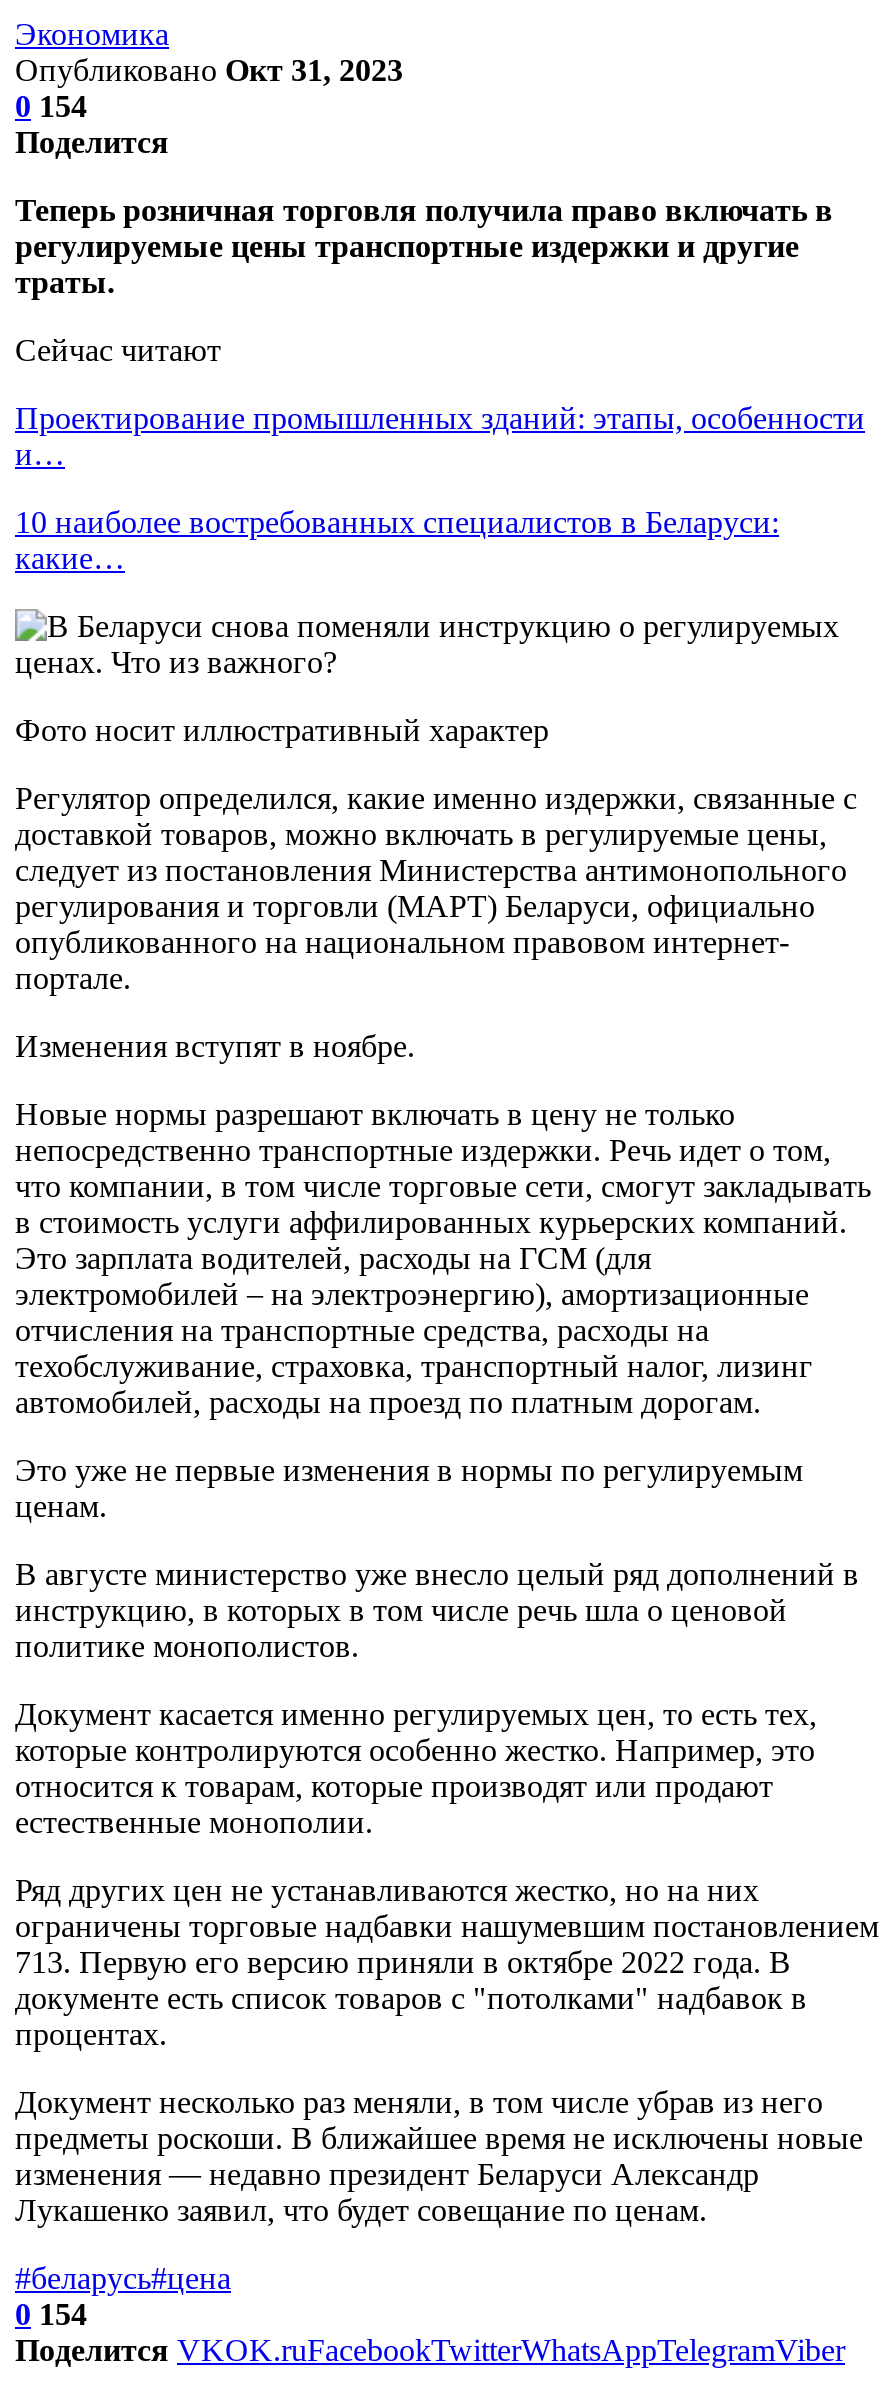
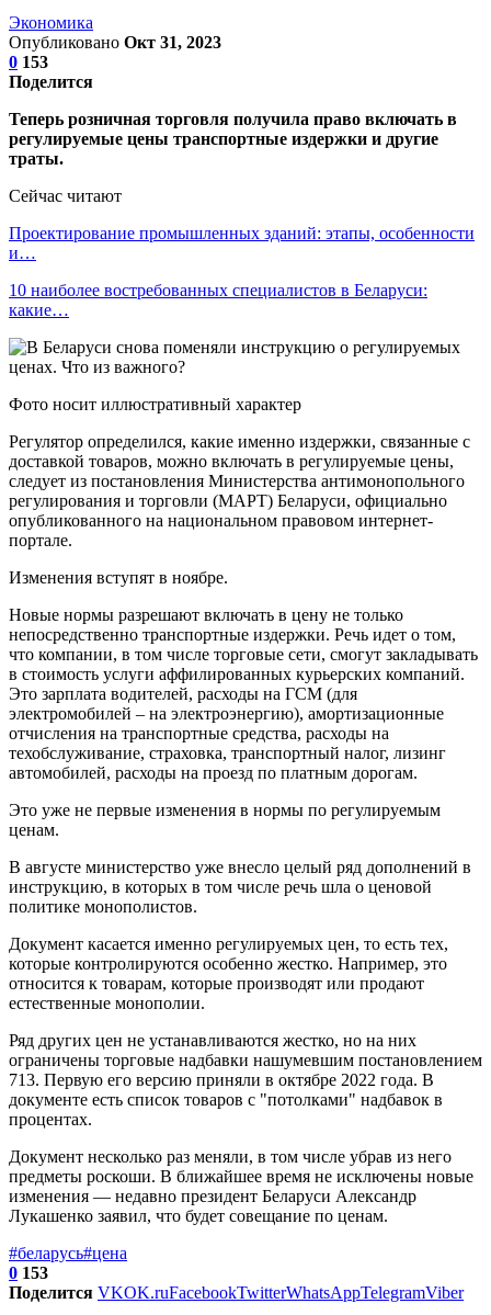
- 0 154
+ 0 153

- 0 154
+ 0 153
